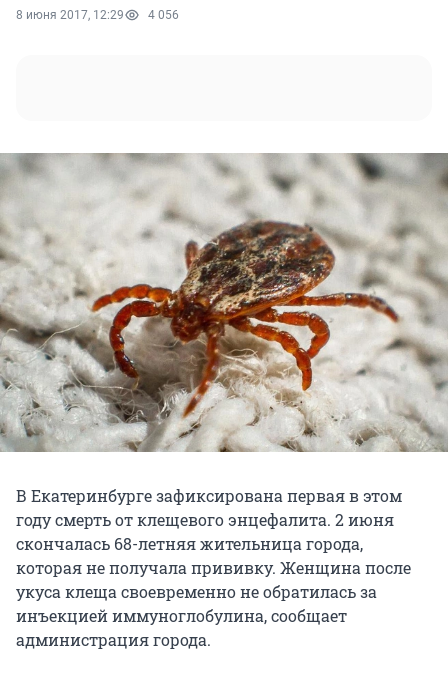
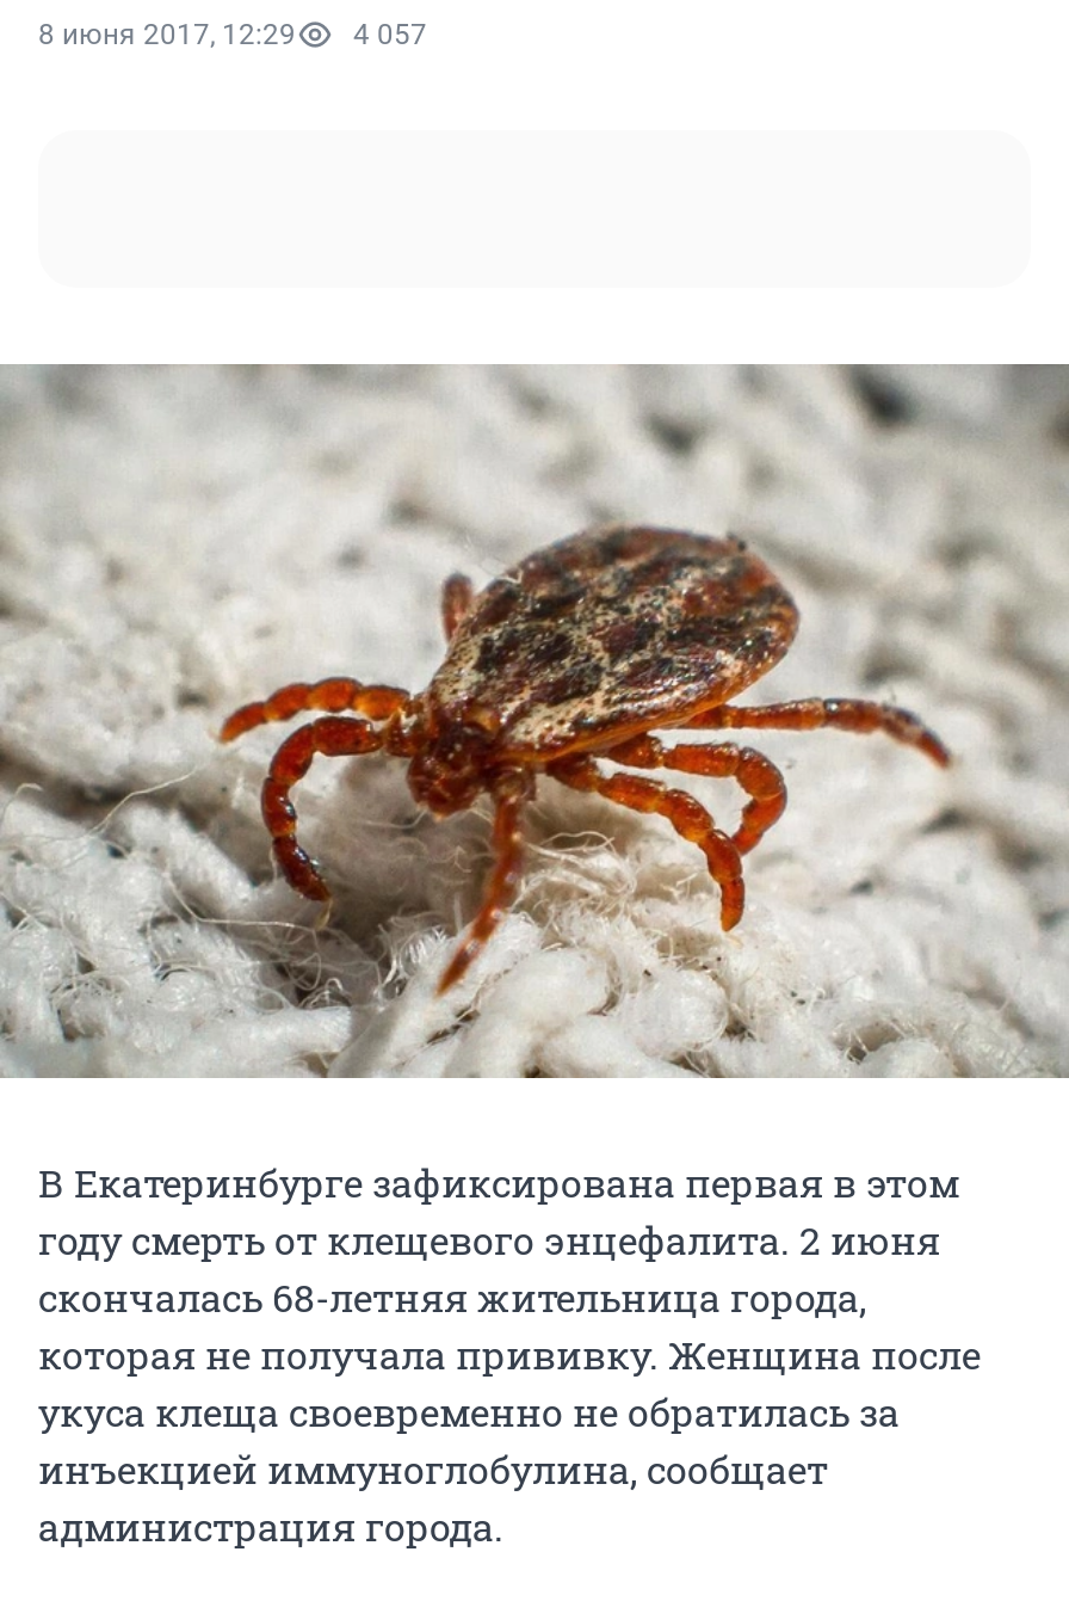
- 8 июня 2017, 12:29 4 056
+ 8 июня 2017, 12:29 4 057
